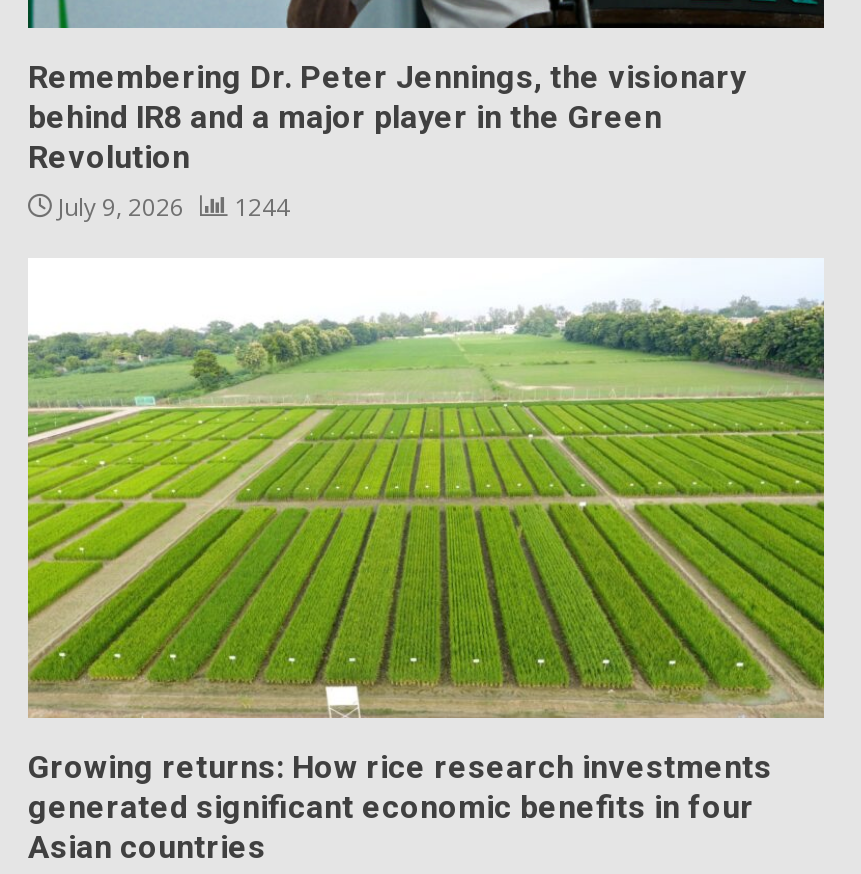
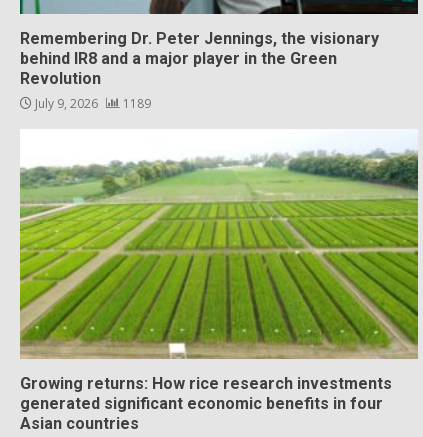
- July 9, 2026 1244
+ July 9, 2026 1189
